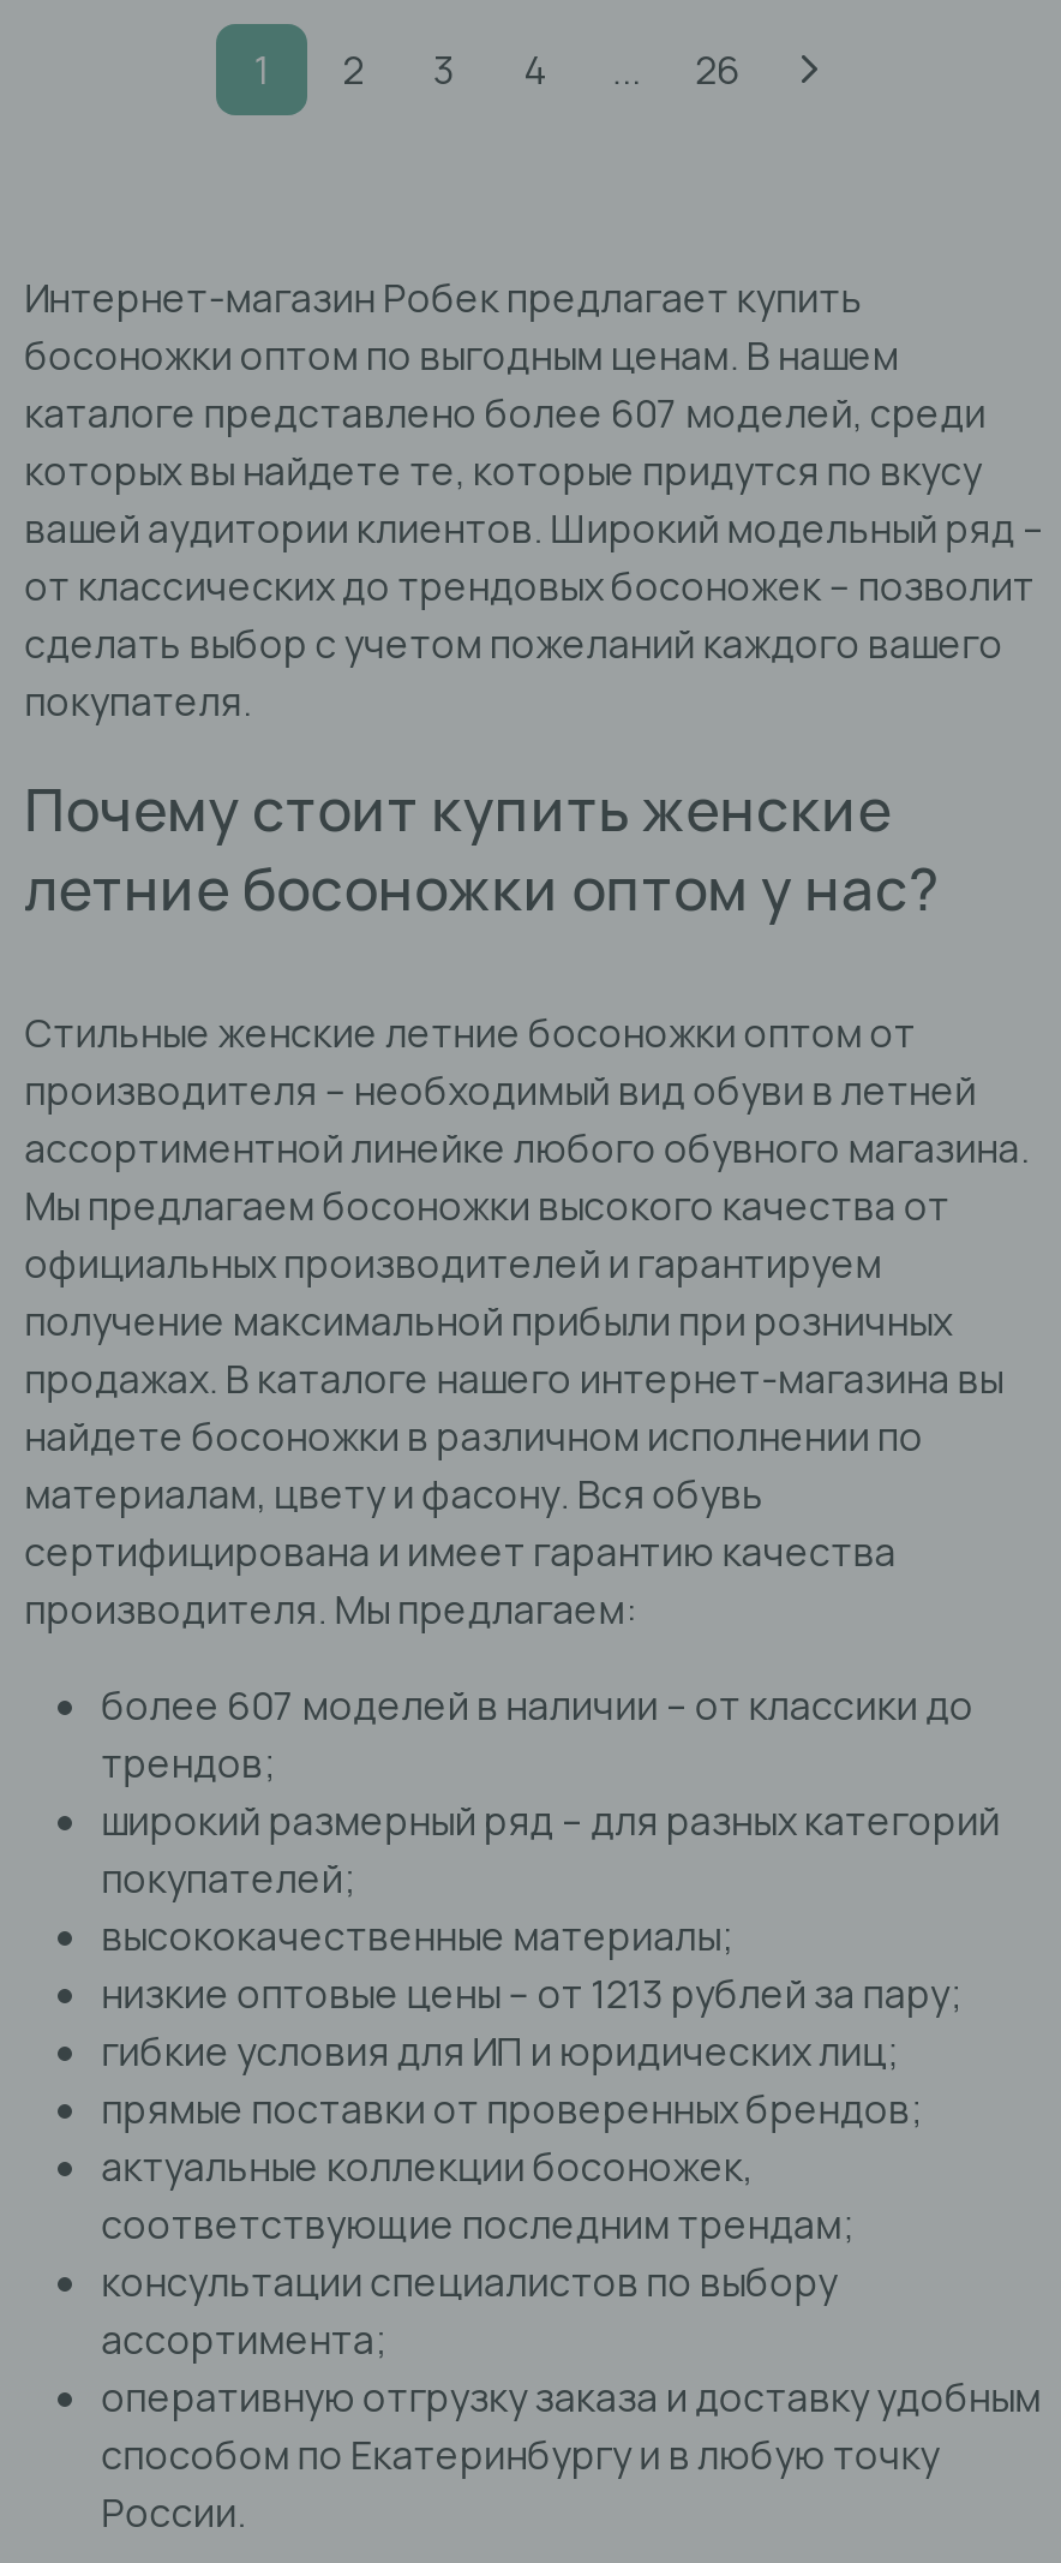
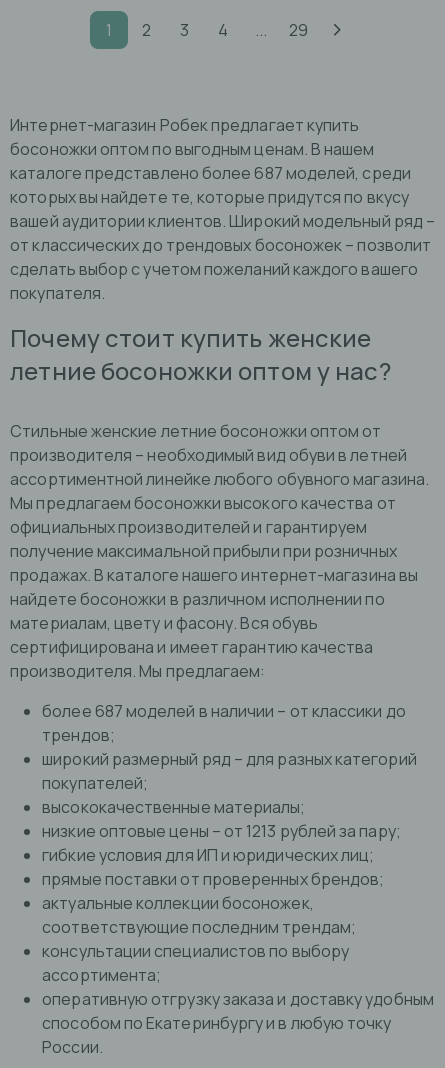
- 26
+ 29

- каталоге представлено более 607 моделей, среди
+ каталоге представлено более 687 моделей, среди

- более 607 моделей в наличии – от классики до
+ более 687 моделей в наличии – от классики до
